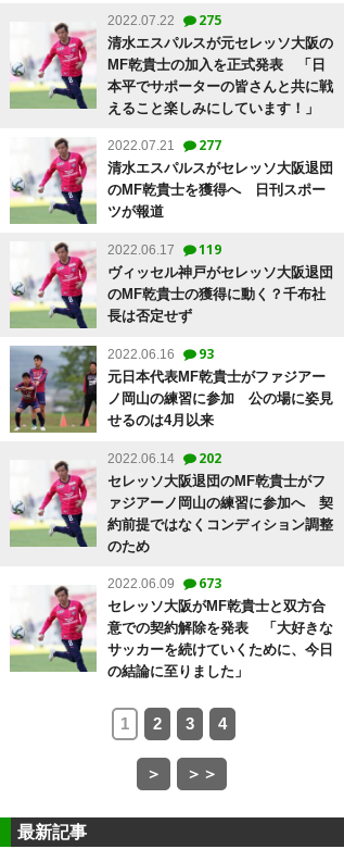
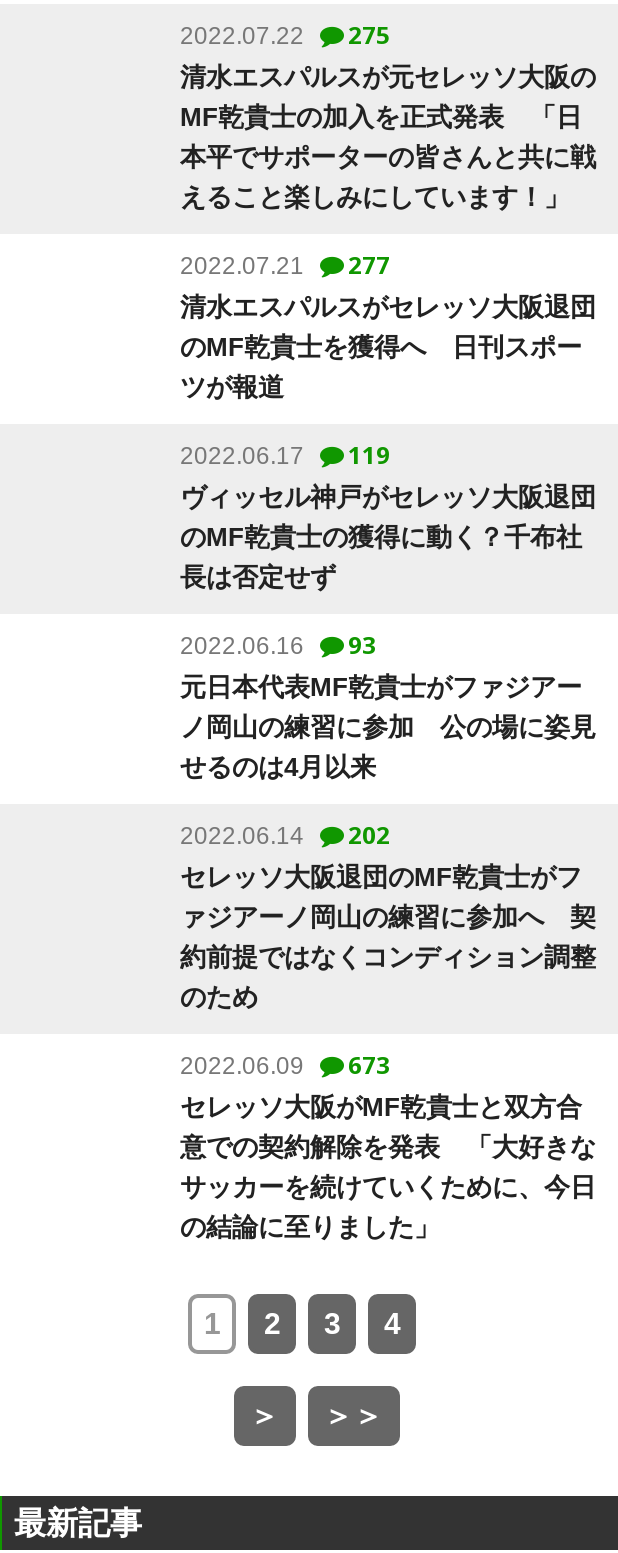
- [image]

- [image]

- [image]

- [image]

- [image]

- [image]
